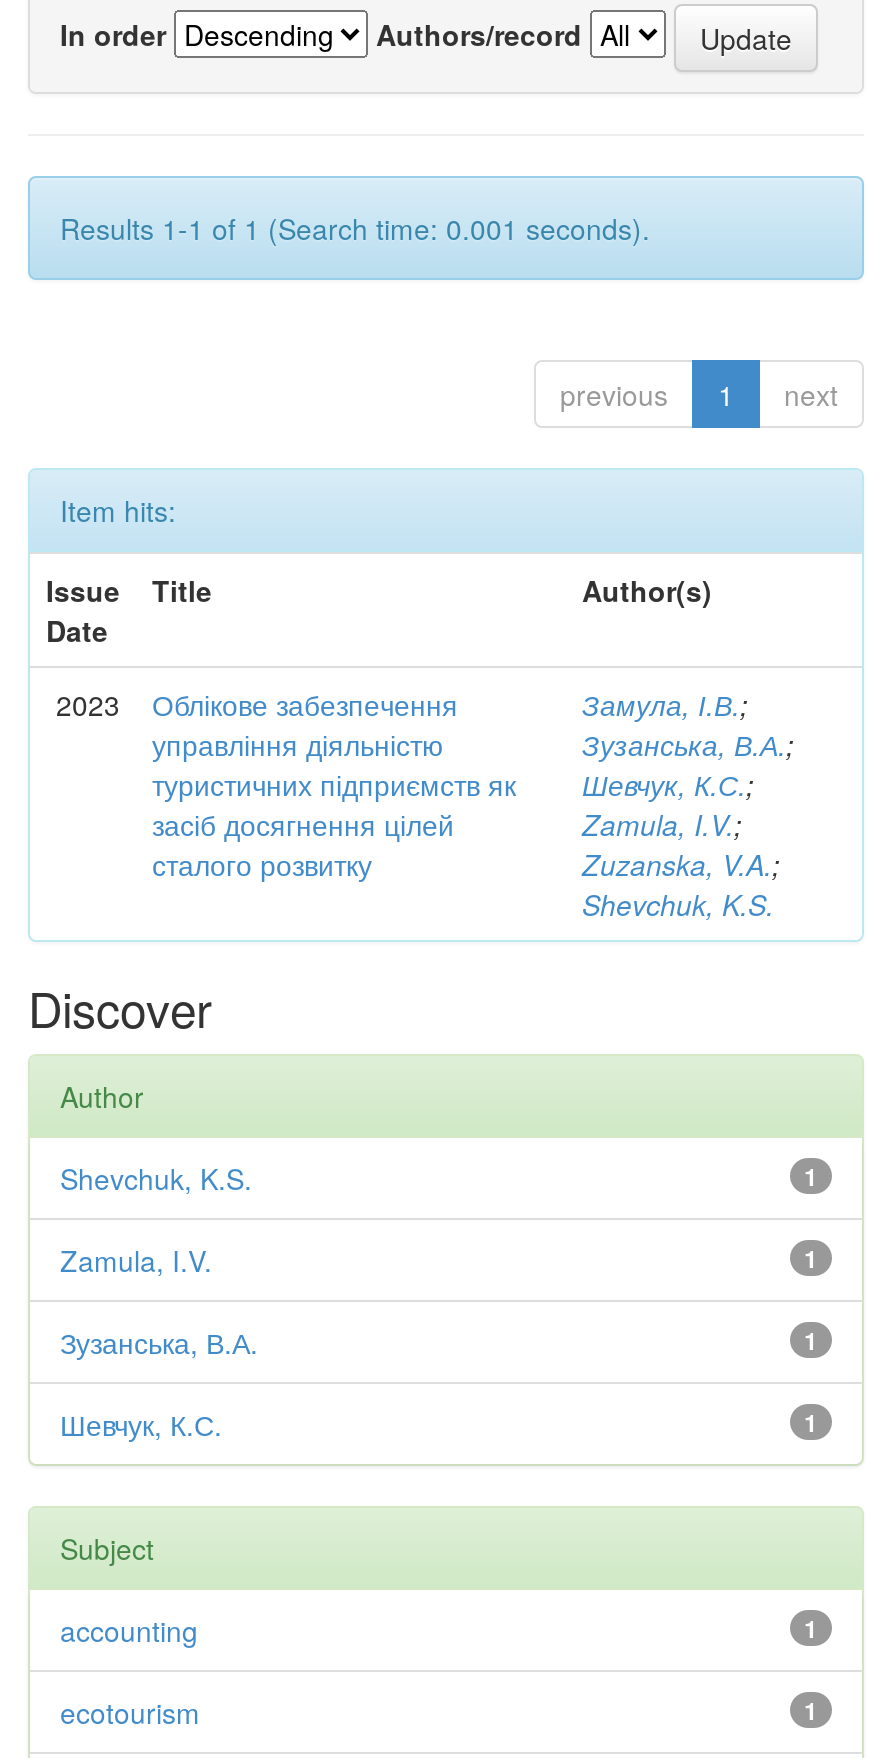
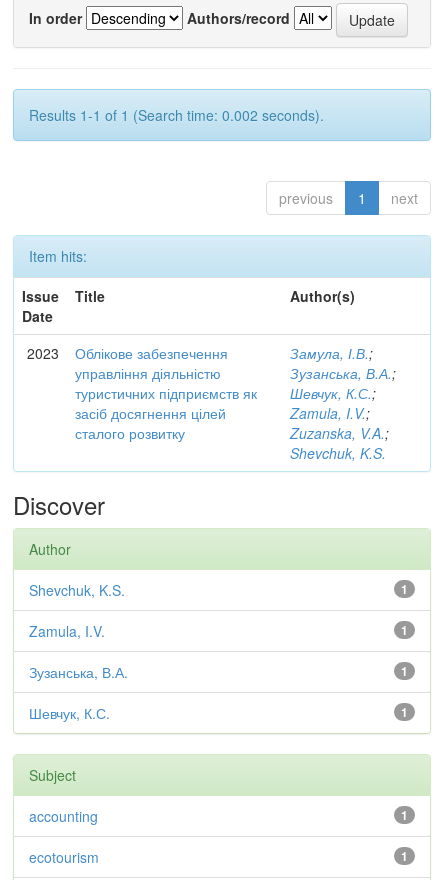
- Results 1-1 of 1 (Search time: 0.001 seconds).
+ Results 1-1 of 1 (Search time: 0.002 seconds).
